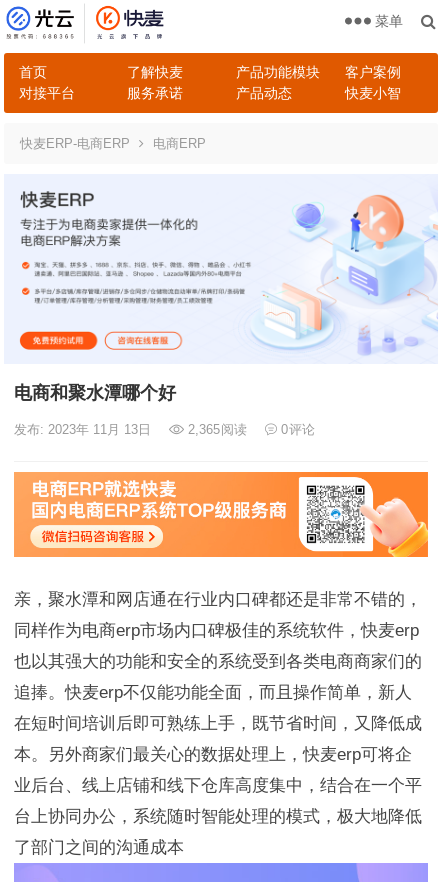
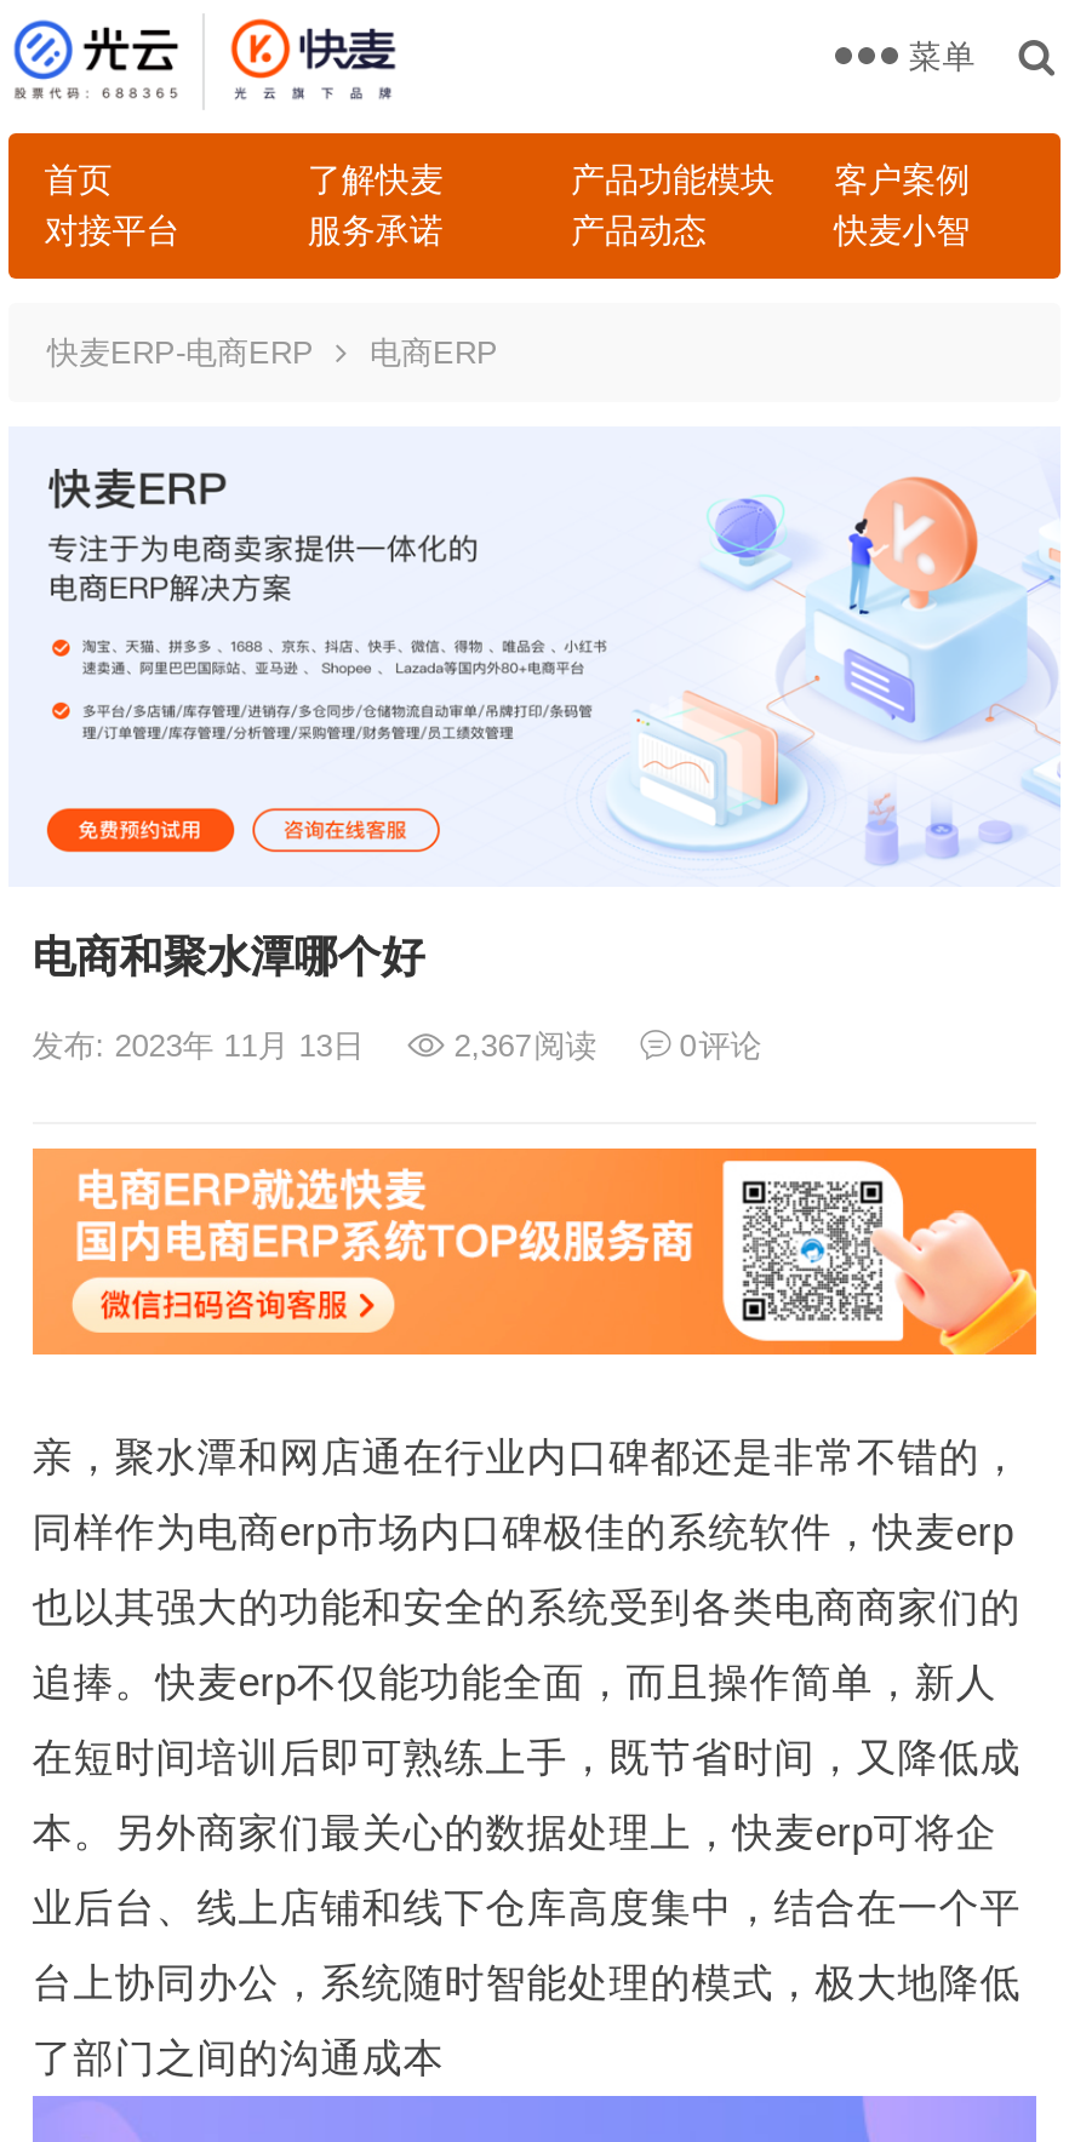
- 发布: 2023年 11月 13日 2,365阅读 0评论
+ 发布: 2023年 11月 13日 2,367阅读 0评论
